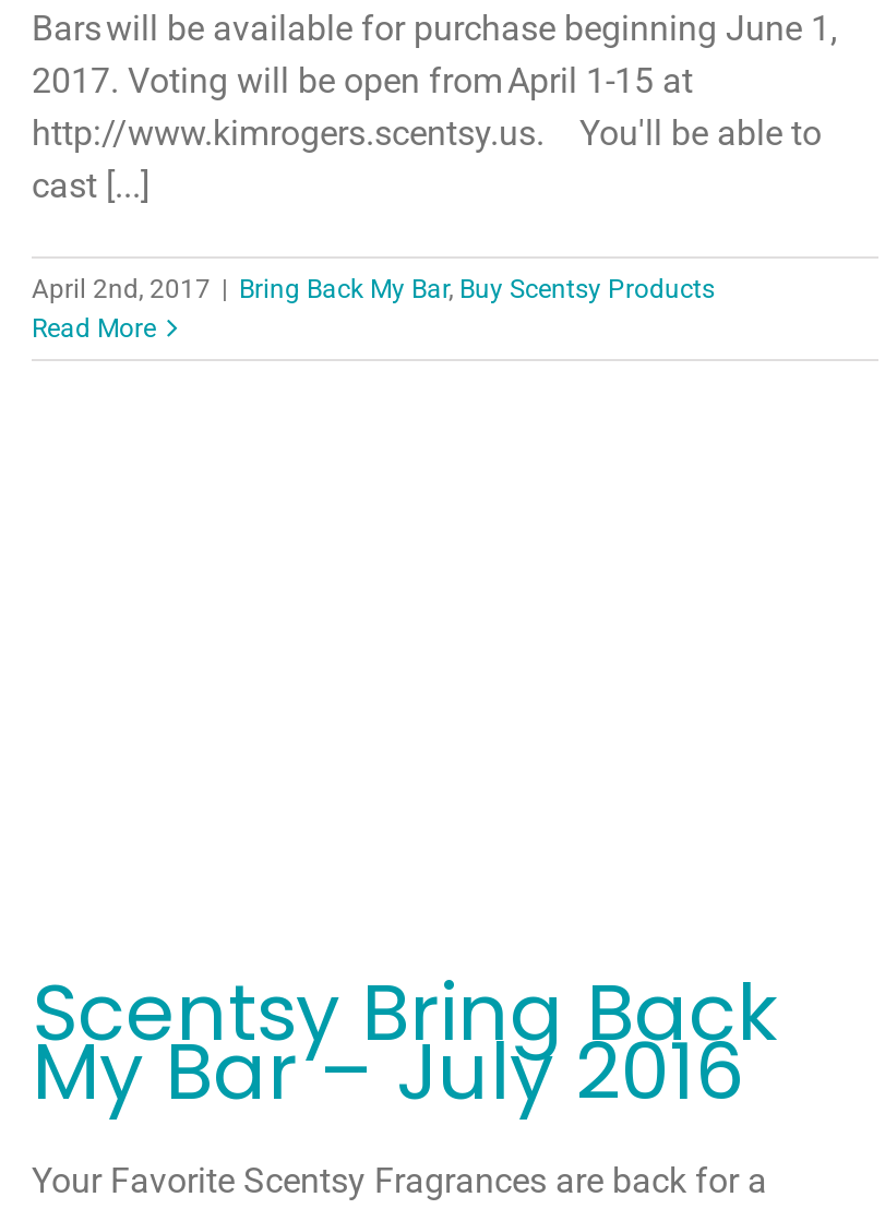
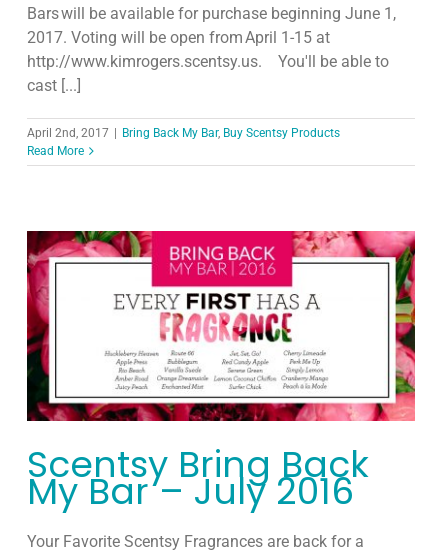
+ [image]
